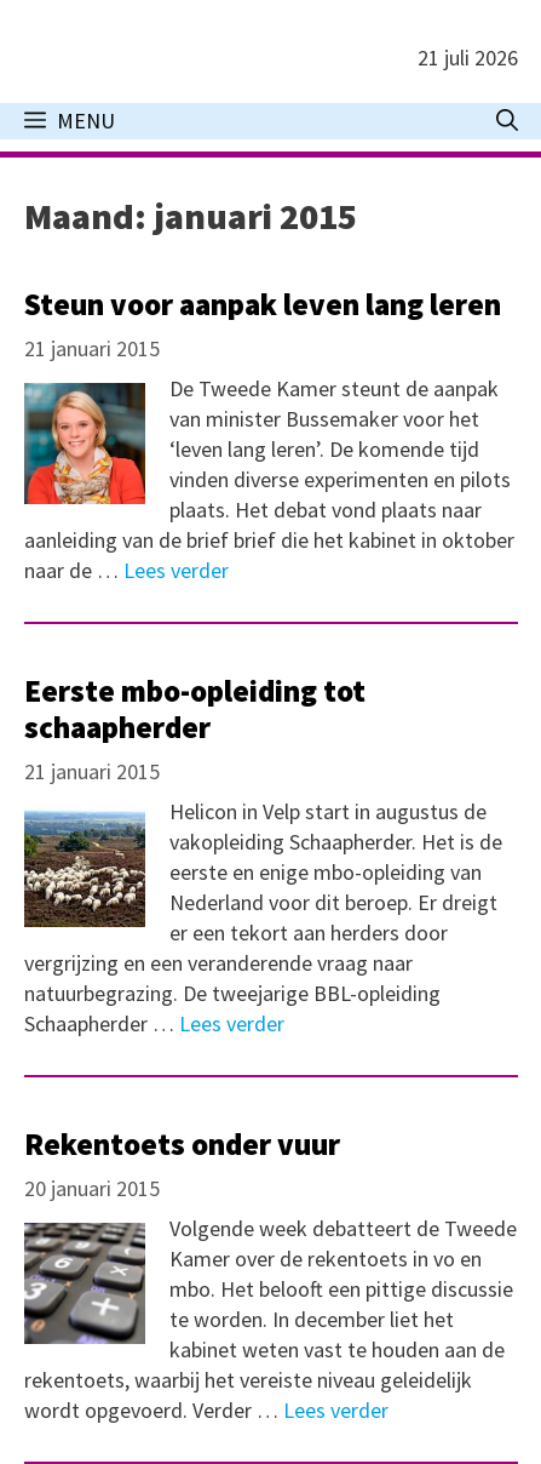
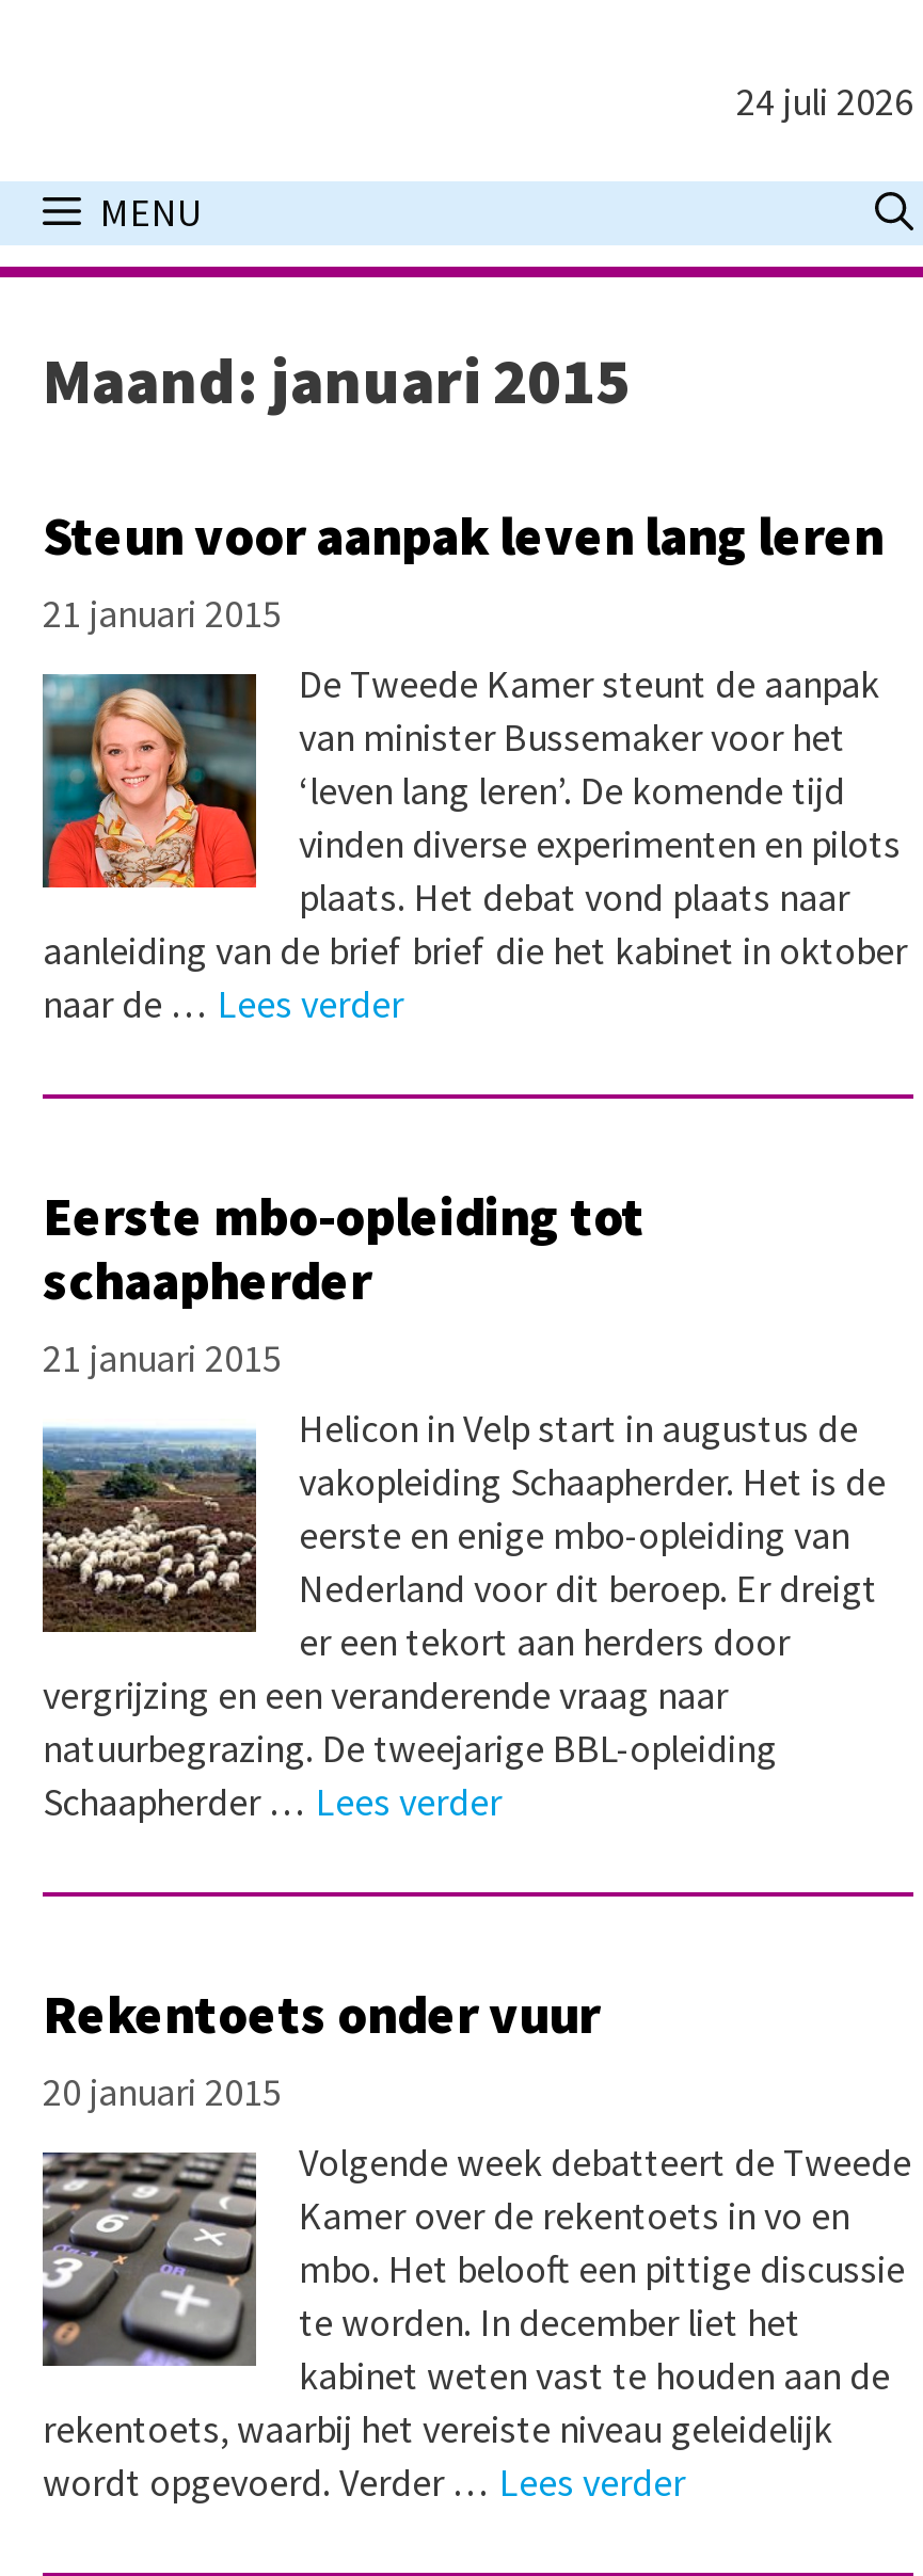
- 21 juli 2026
+ 24 juli 2026
